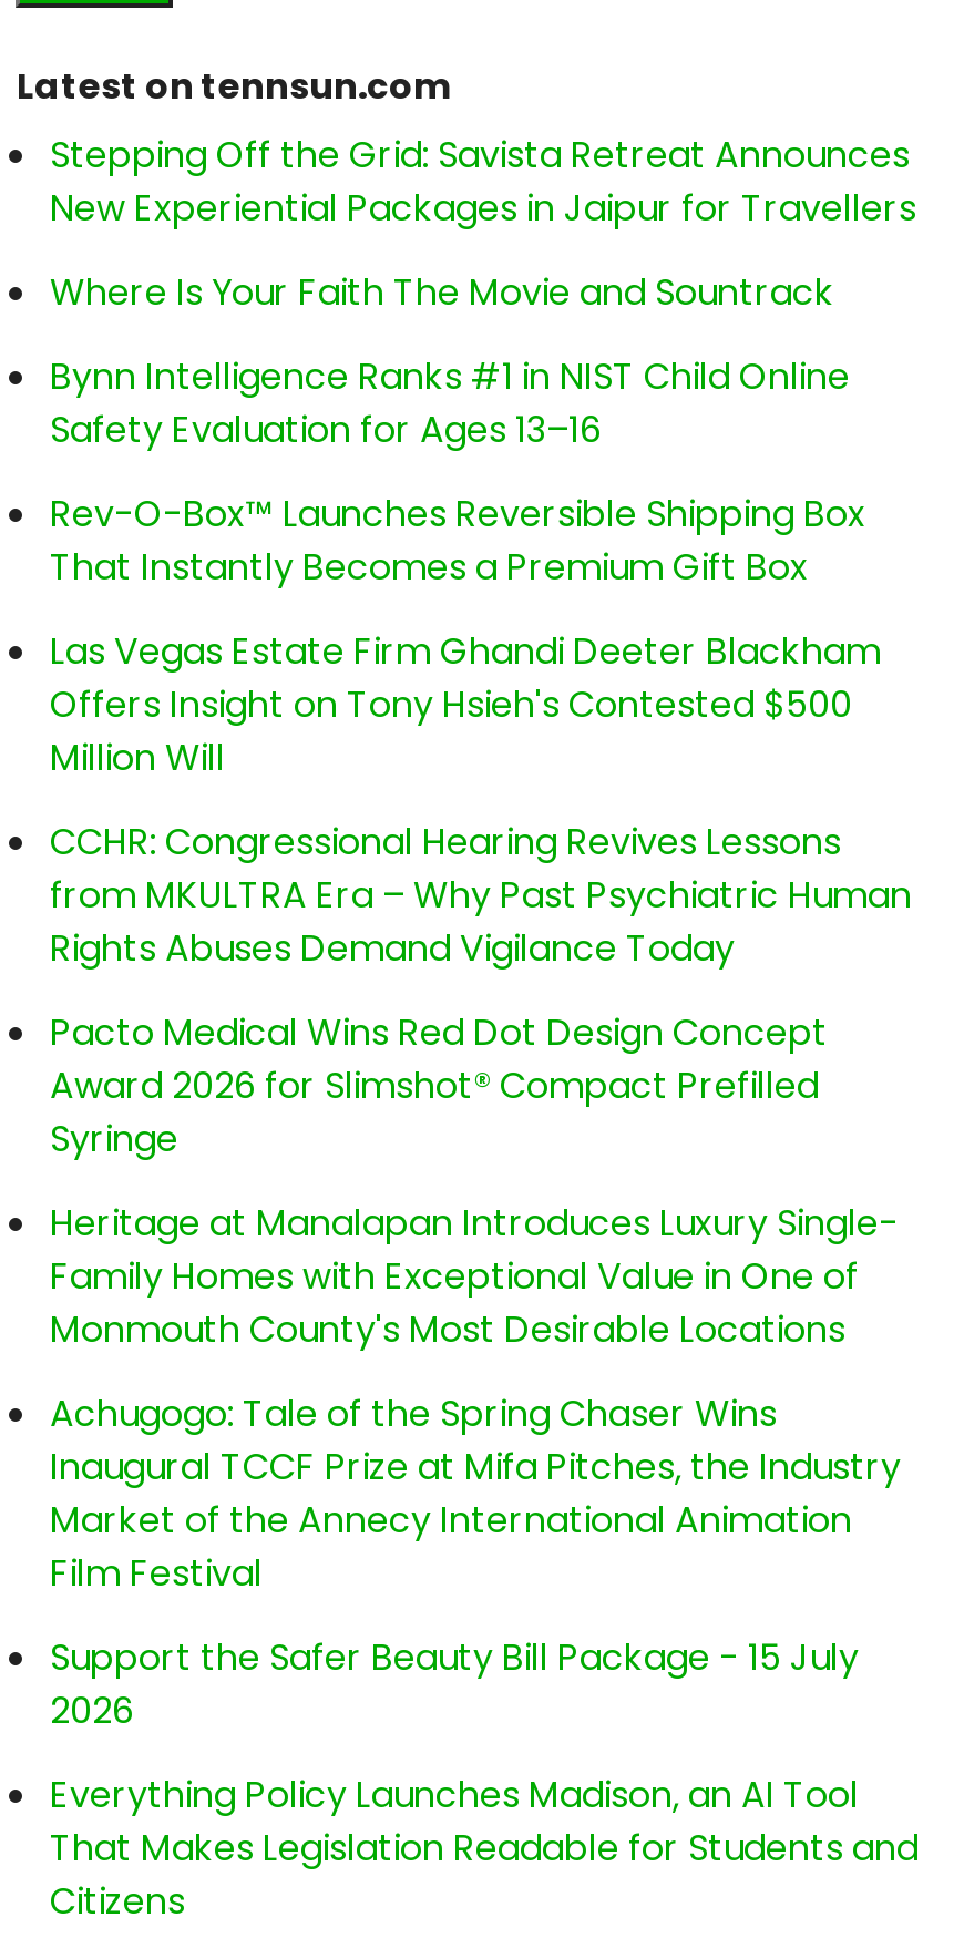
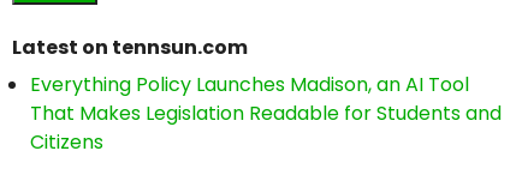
- Stepping Off the Grid: Savista Retreat Announces
- New Experiential Packages in Jaipur for Travellers
- Where Is Your Faith The Movie and Sountrack
- Bynn Intelligence Ranks #1 in NIST Child Online
- Safety Evaluation for Ages 13–16
- Rev-O-Box™ Launches Reversible Shipping Box
- That Instantly Becomes a Premium Gift Box
- Las Vegas Estate Firm Ghandi Deeter Blackham
- Offers Insight on Tony Hsieh's Contested $500
- Million Will
- CCHR: Congressional Hearing Revives Lessons
- from MKULTRA Era – Why Past Psychiatric Human
- Rights Abuses Demand Vigilance Today
- Pacto Medical Wins Red Dot Design Concept
- Award 2026 for Slimshot® Compact Prefilled
- Syringe
- Heritage at Manalapan Introduces Luxury Single-
- Family Homes with Exceptional Value in One of
- Monmouth County's Most Desirable Locations
- Achugogo: Tale of the Spring Chaser Wins
- Inaugural TCCF Prize at Mifa Pitches, the Industry
- Market of the Annecy International Animation
- Film Festival
- Support the Safer Beauty Bill Package - 15 July
- 2026
